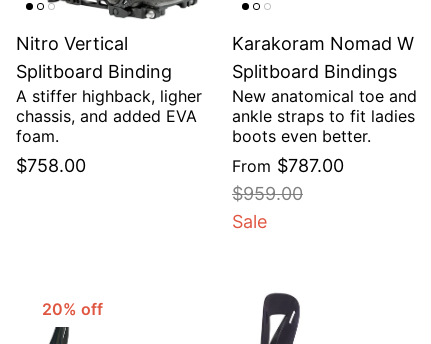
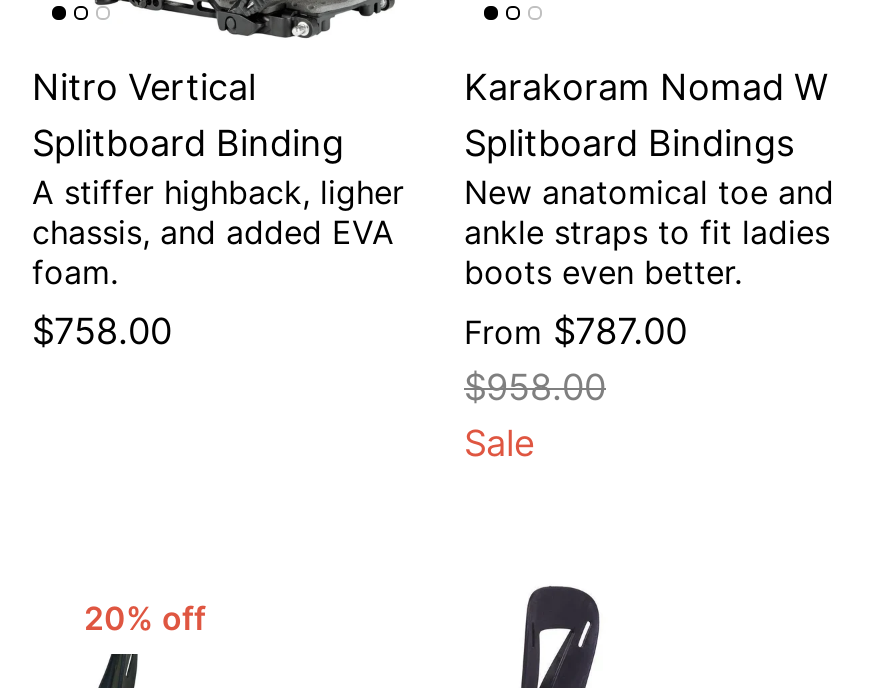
- $959.00
+ $958.00
